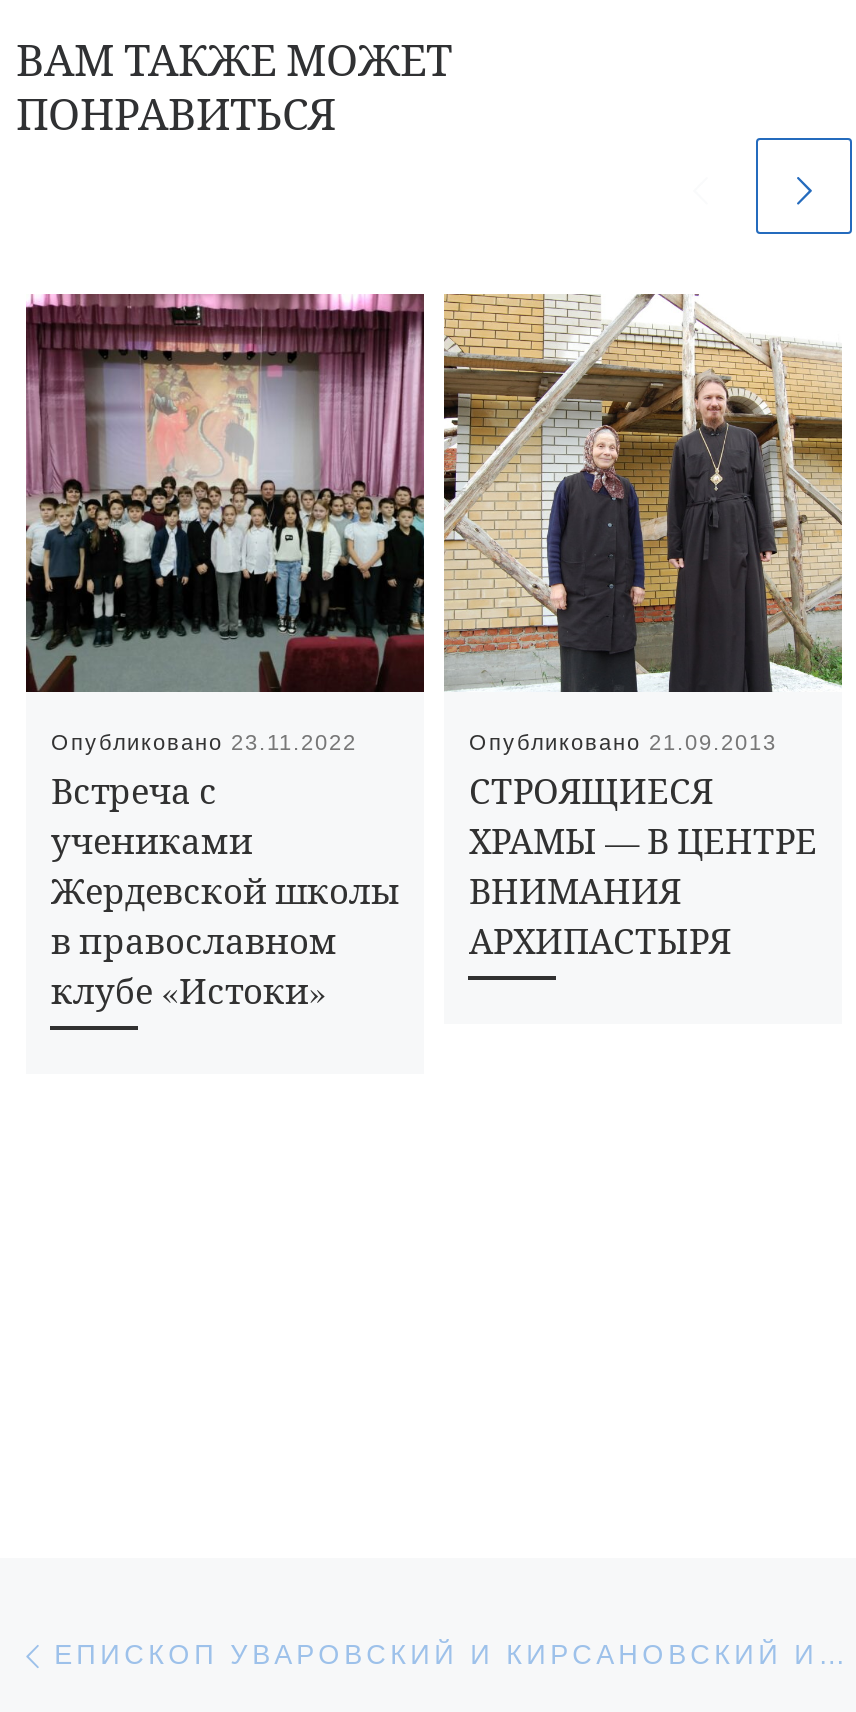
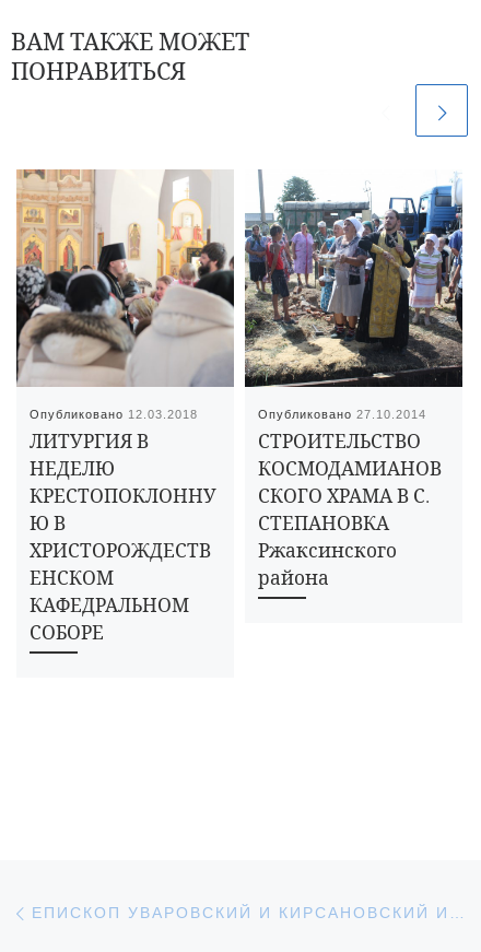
- [image]
- Опубликовано 23.11.2022
- Встреча с
- учениками
- Жердевской школы
- в православном
- клубе «Истоки»
+ [image]
+ Опубликовано 12.03.2018
+ ЛИТУРГИЯ В
+ НЕДЕЛЮ
+ КРЕСТОПОКЛОННУ
+ Ю В
+ ХРИСТОРОЖДЕСТВ
+ ЕНСКОМ
+ КАФЕДРАЛЬНОМ
+ СОБОРЕ

- [image]
- Опубликовано 21.09.2013
- СТРОЯЩИЕСЯ
- ХРАМЫ — В ЦЕНТРЕ
- ВНИМАНИЯ
- АРХИПАСТЫРЯ
+ [image]
+ Опубликовано 27.10.2014
+ СТРОИТЕЛЬСТВО
+ КОСМОДАМИАНОВ
+ СКОГО ХРАМА В С.
+ СТЕПАНОВКА
+ Ржаксинского
+ района
